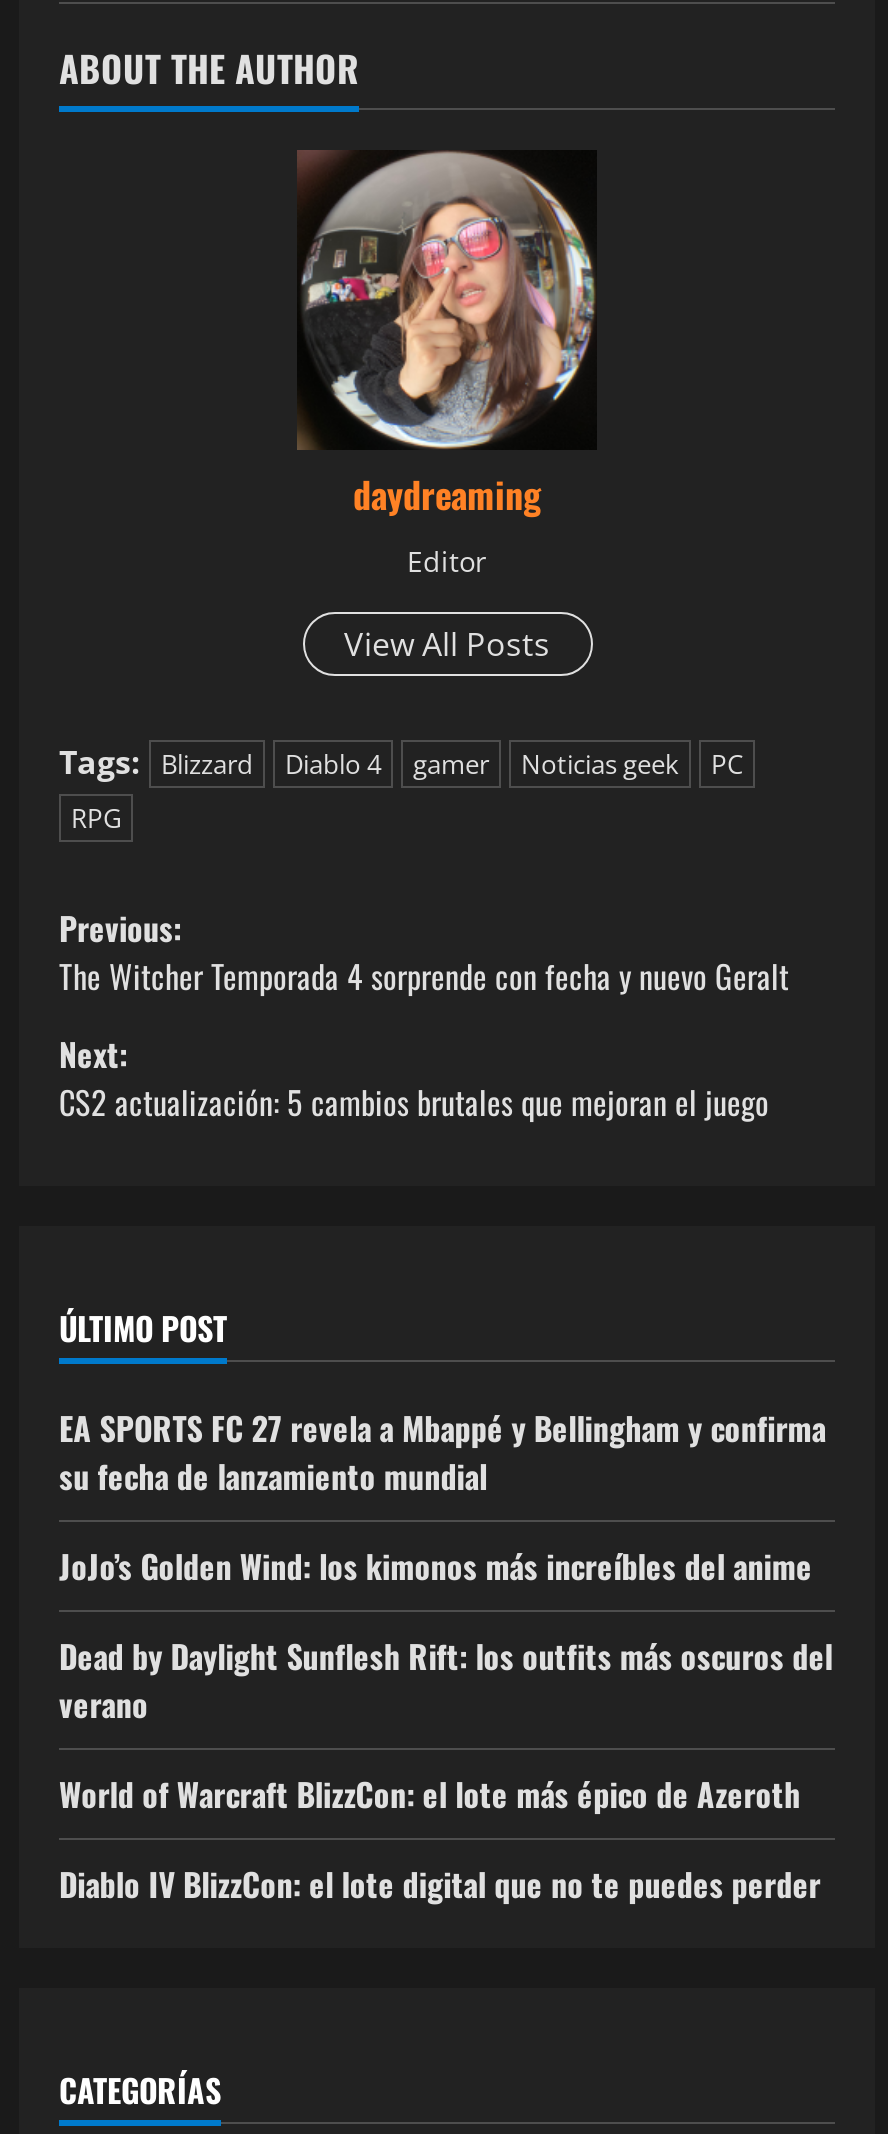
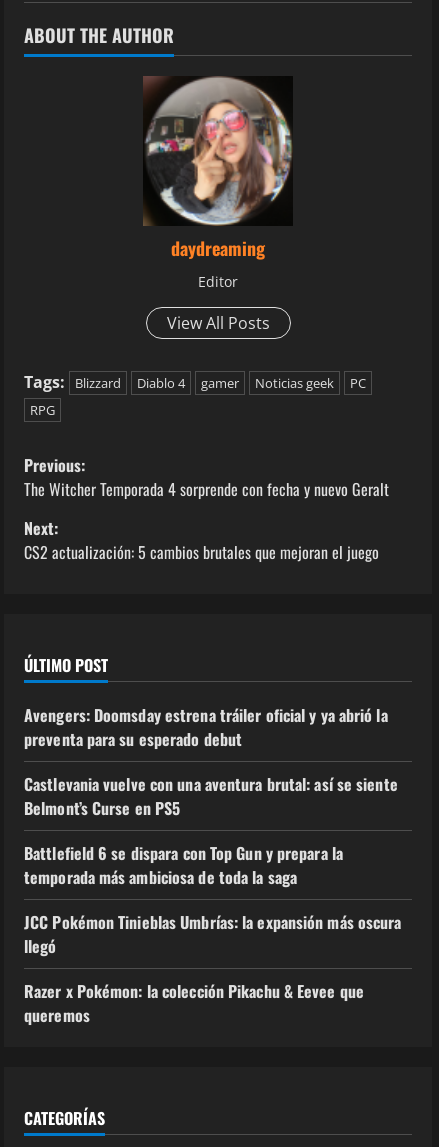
- EA SPORTS FC 27 revela a Mbappé y Bellingham y confirma
- su fecha de lanzamiento mundial
+ Avengers: Doomsday estrena tráiler oficial y ya abrió la
+ preventa para su esperado debut

- JoJo’s Golden Wind: los kimonos más increíbles del anime
+ Castlevania vuelve con una aventura brutal: así se siente
+ Belmont’s Curse en PS5

- Dead by Daylight Sunflesh Rift: los outfits más oscuros del
- verano
+ Battlefield 6 se dispara con Top Gun y prepara la
+ temporada más ambiciosa de toda la saga

- World of Warcraft BlizzCon: el lote más épico de Azeroth
+ JCC Pokémon Tinieblas Umbrías: la expansión más oscura
+ llegó

- Diablo IV BlizzCon: el lote digital que no te puedes perder
+ Razer x Pokémon: la colección Pikachu & Eevee que
+ queremos
